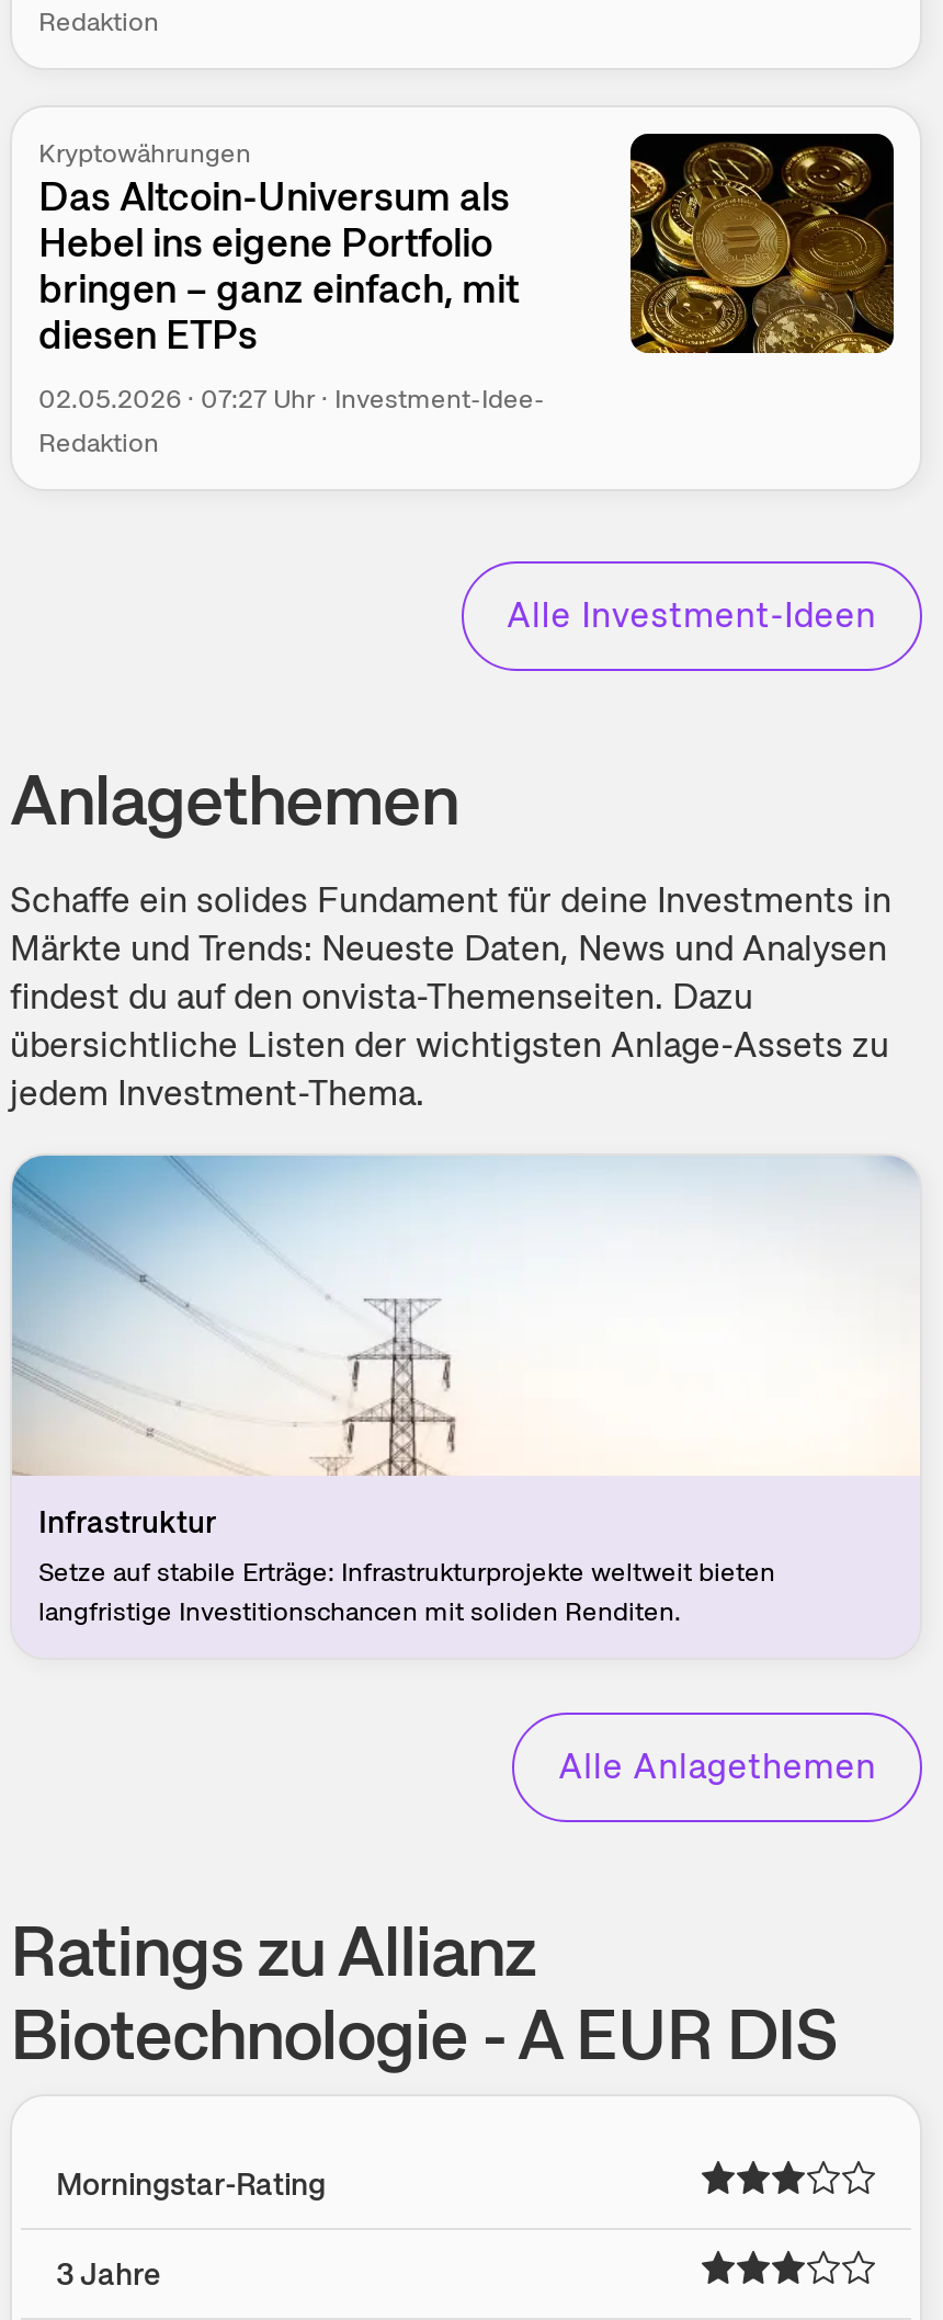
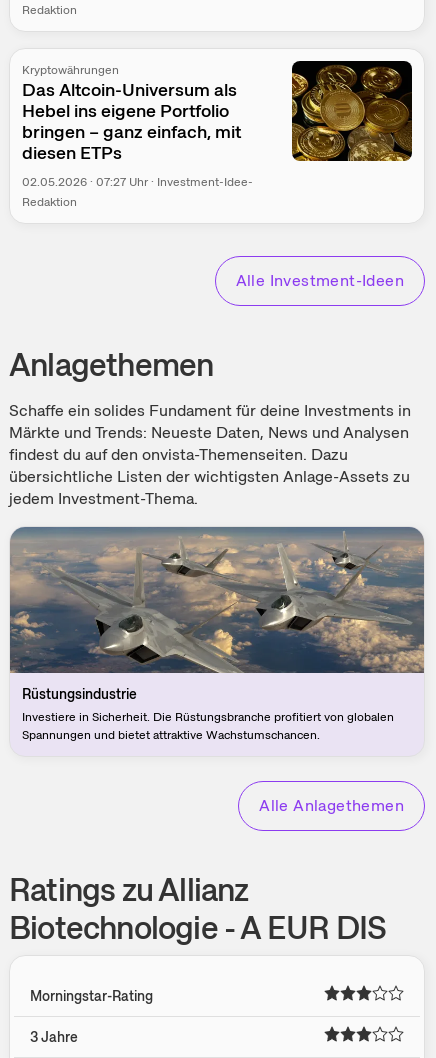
- [image]
- Infrastruktur
- Setze auf stabile Erträge: Infrastrukturprojekte weltweit bieten
- langfristige Investitionschancen mit soliden Renditen.
+ [image]
+ Rüstungsindustrie
+ Investiere in Sicherheit. Die Rüstungsbranche profitiert von globalen
+ Spannungen und bietet attraktive Wachstumschancen.
